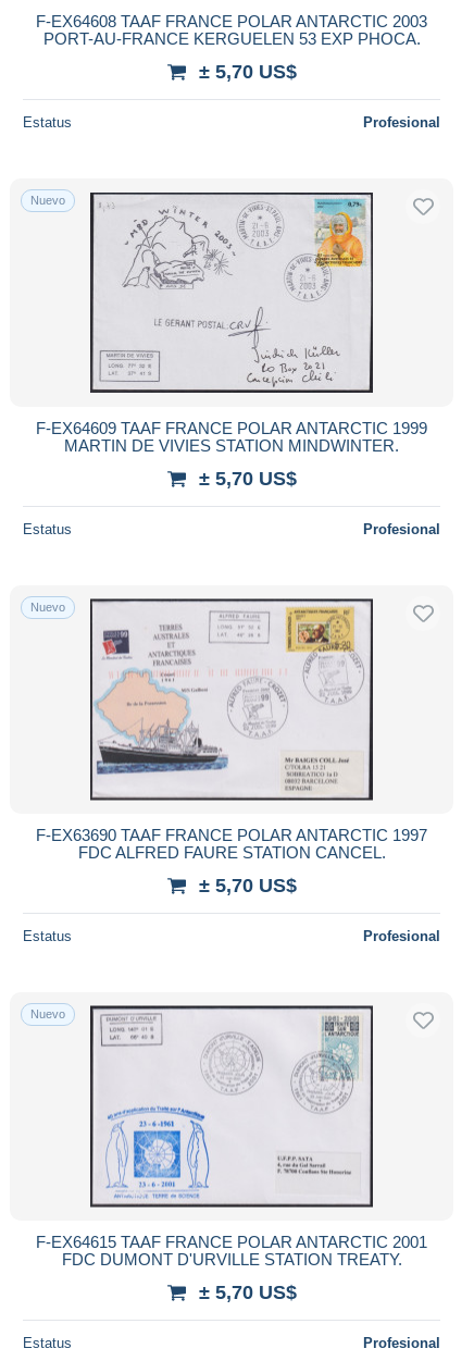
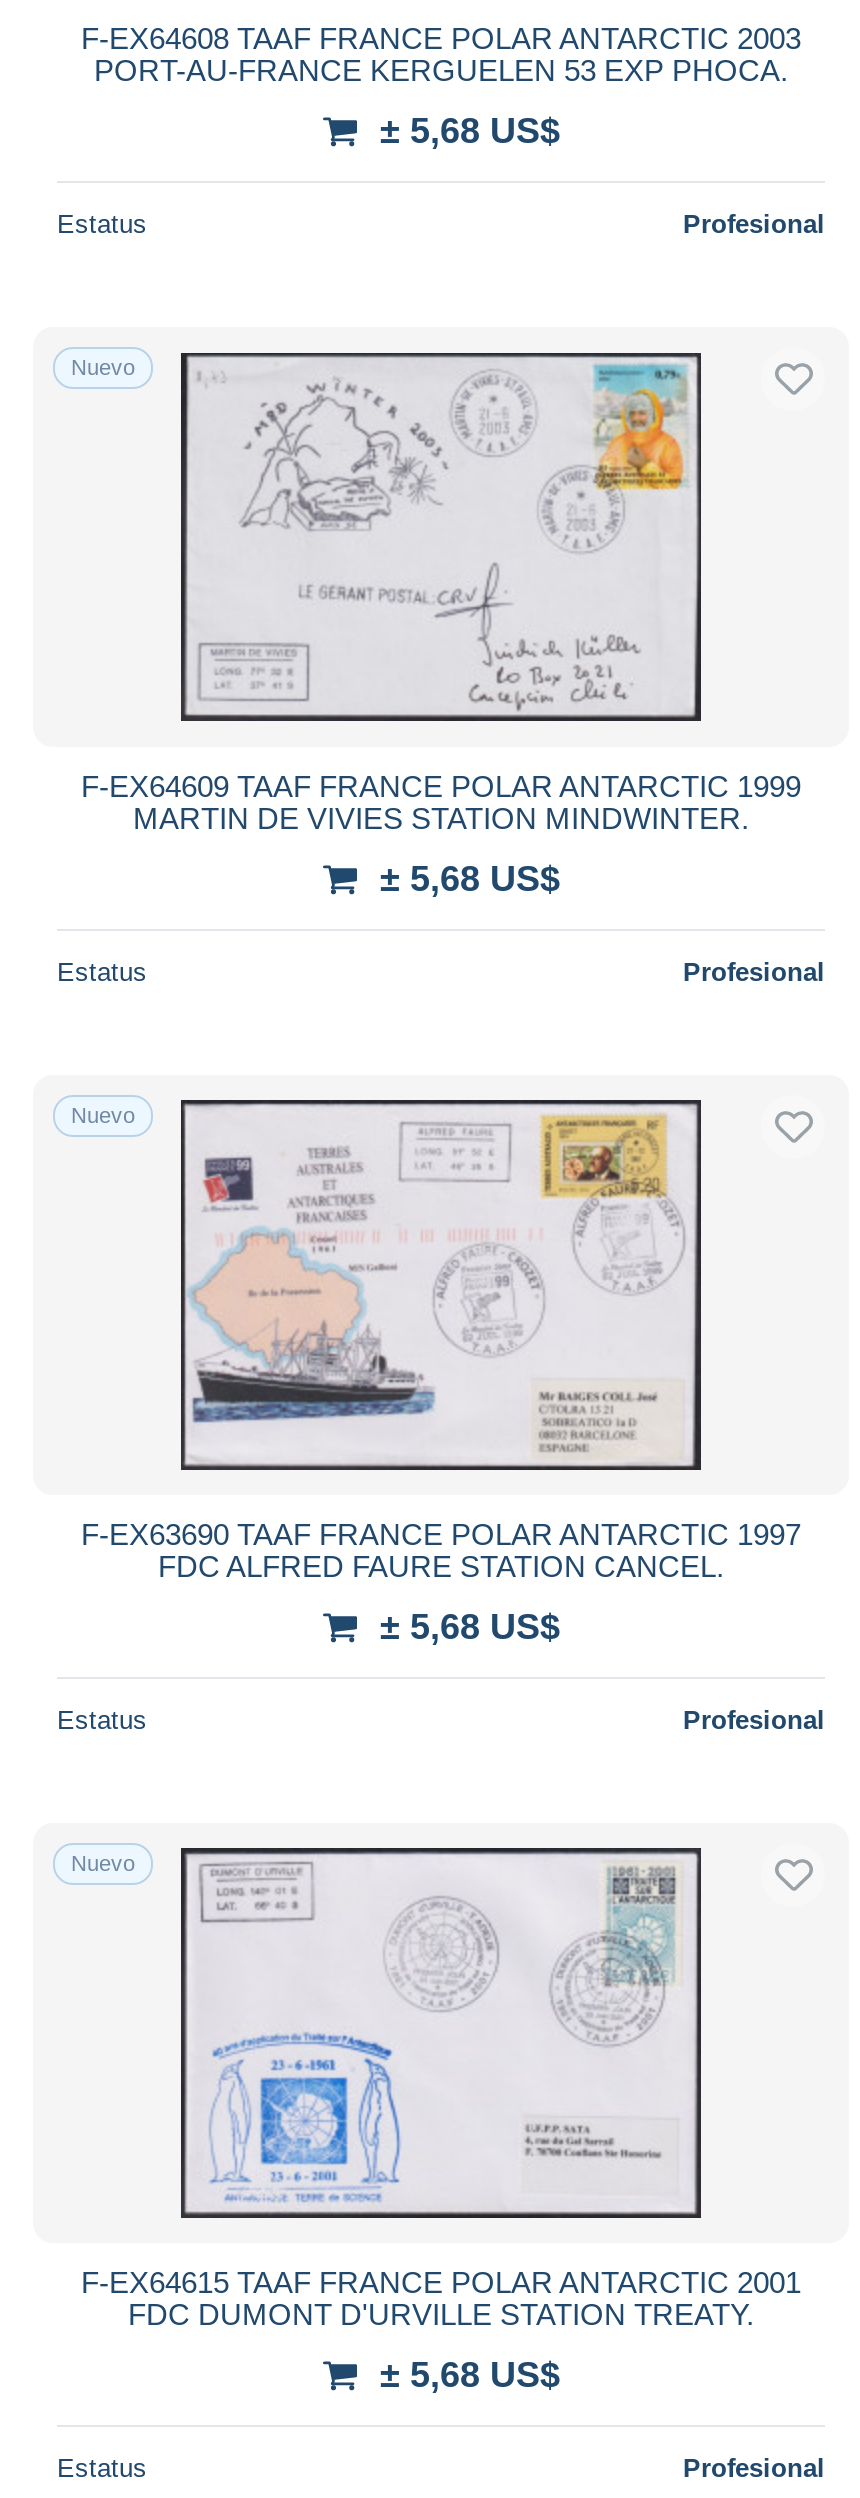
- ± 5,70 US$
+ ± 5,68 US$

- ± 5,70 US$
+ ± 5,68 US$

- ± 5,70 US$
+ ± 5,68 US$

- ± 5,70 US$
+ ± 5,68 US$
